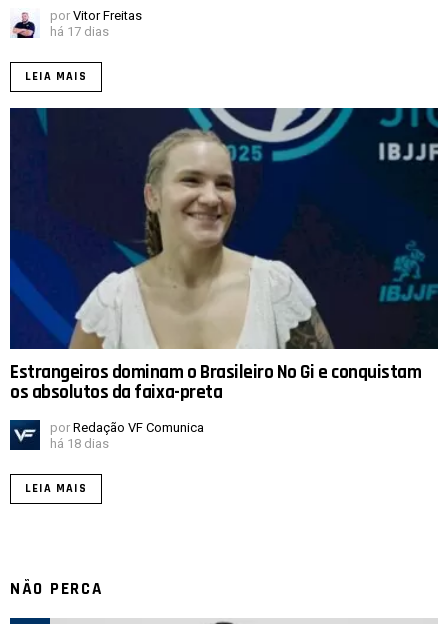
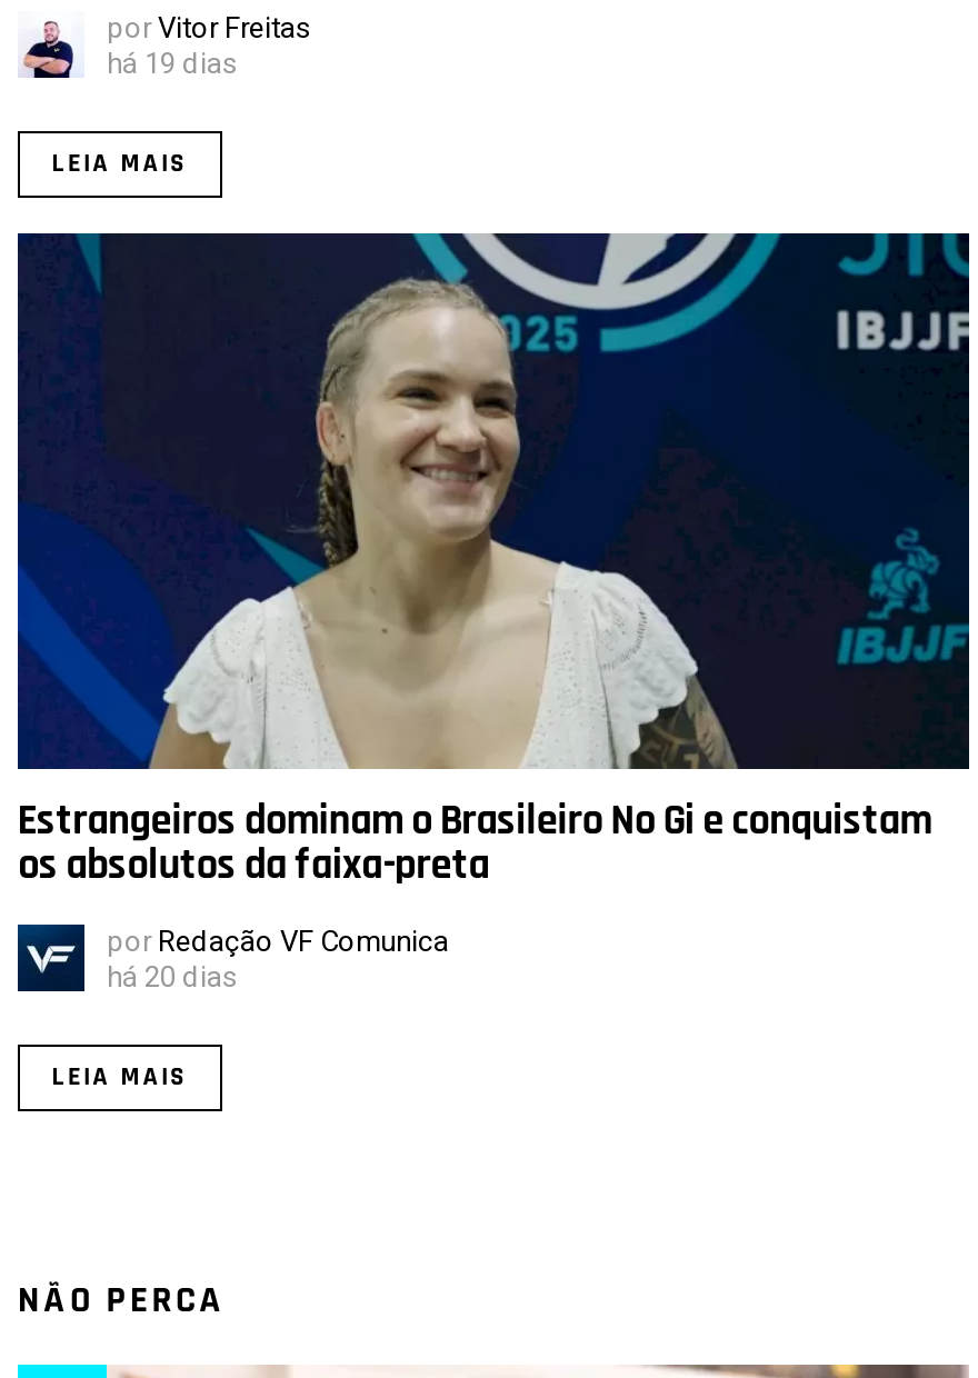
- há 17 dias
+ há 19 dias

- há 18 dias
+ há 20 dias
